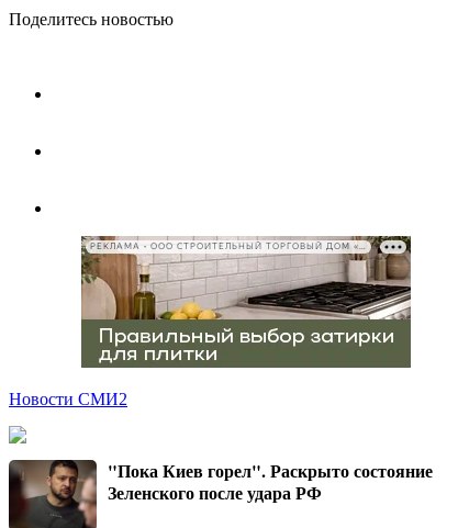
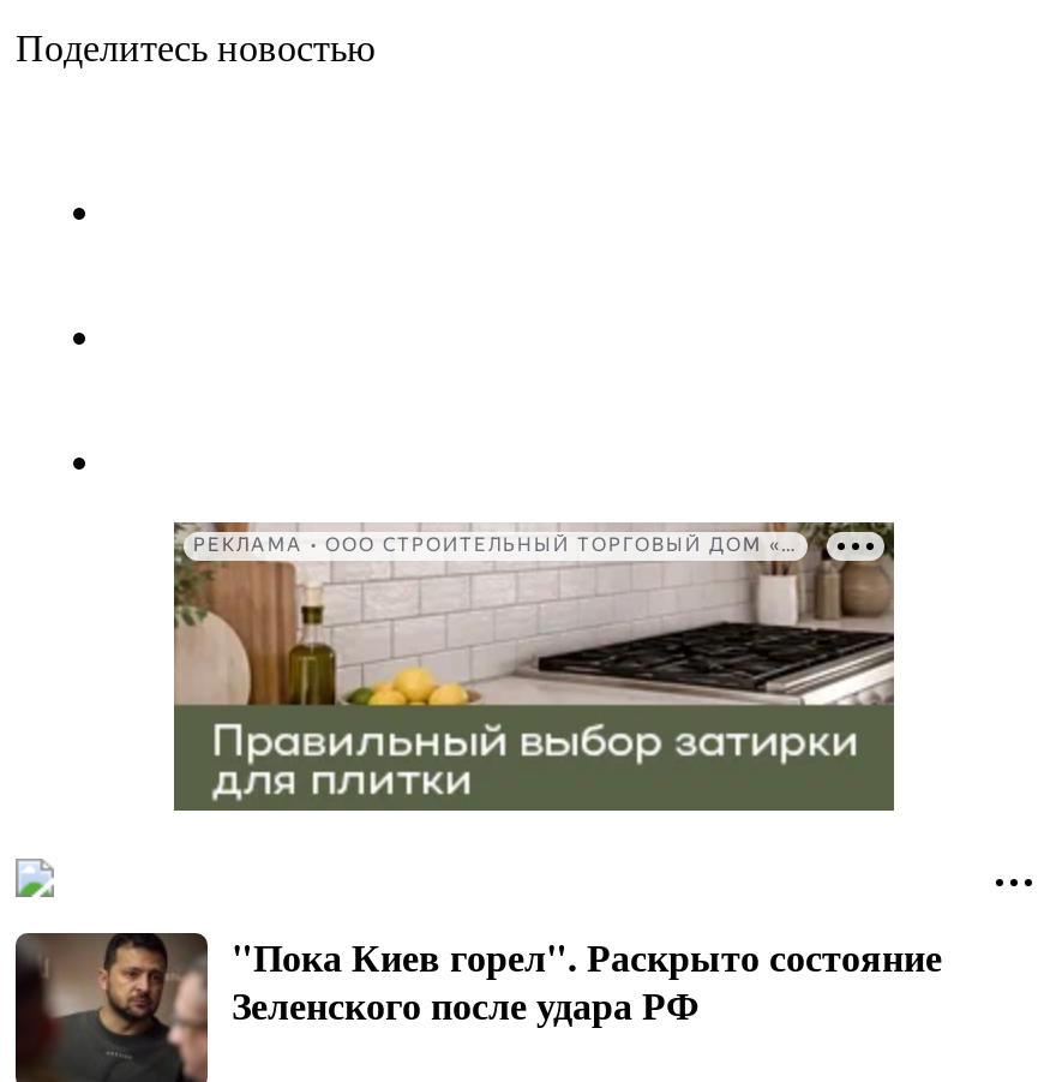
- Новости СМИ2
